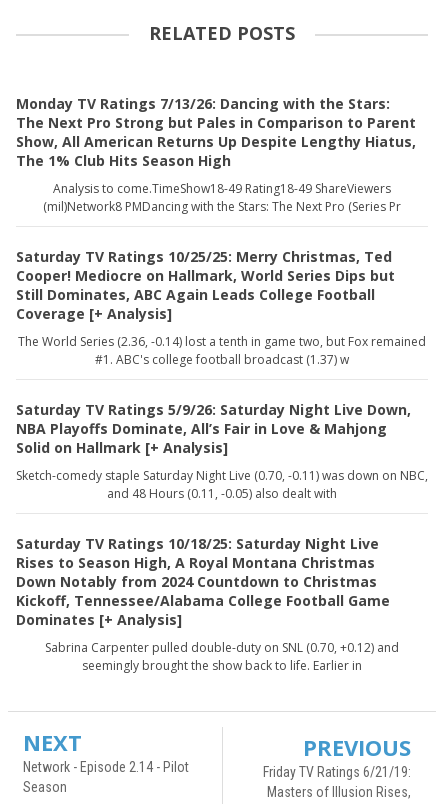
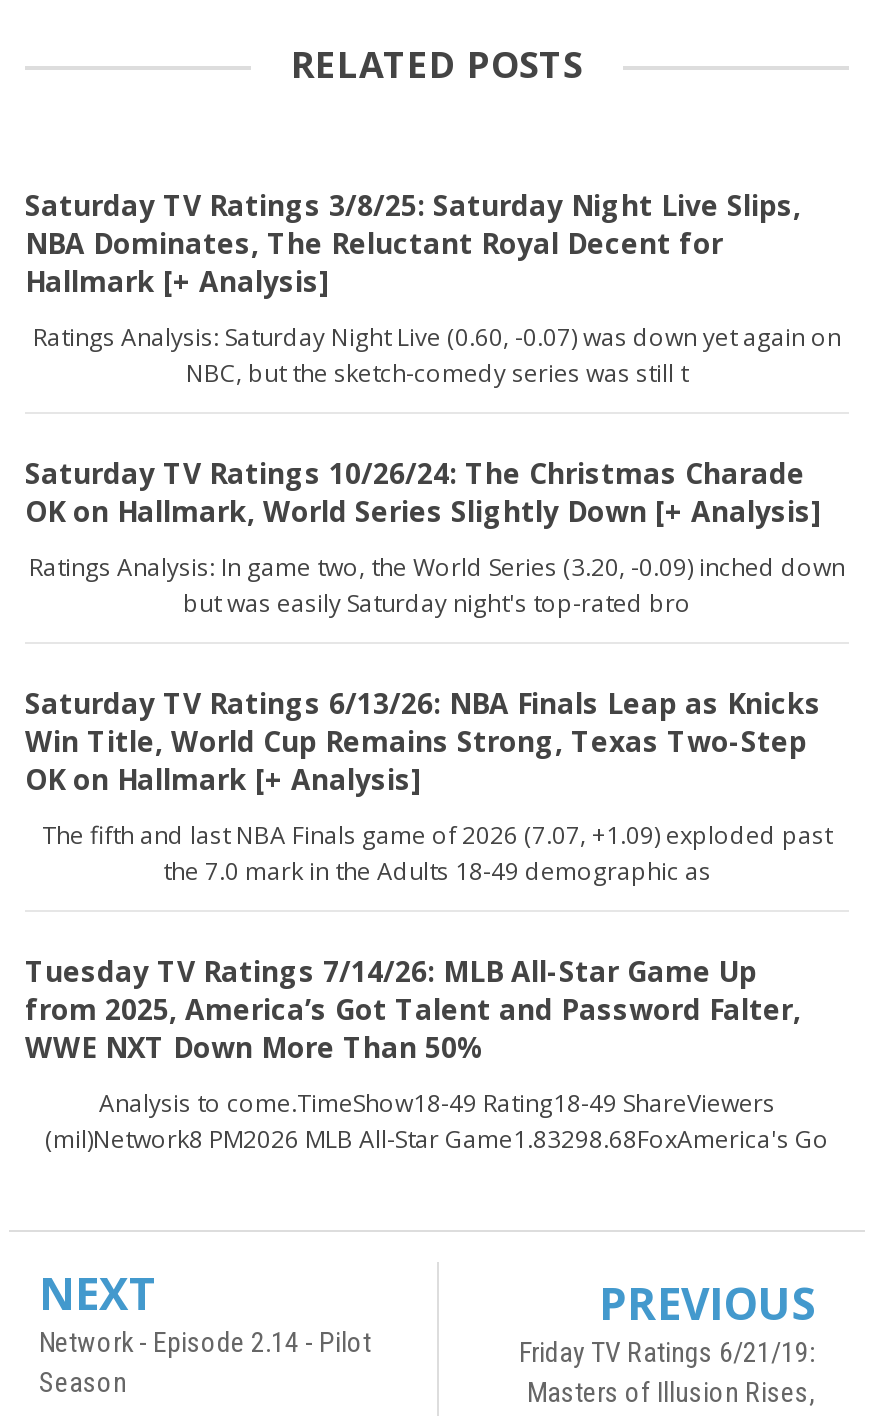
- Monday TV Ratings 7/13/26: Dancing with the Stars:
- The Next Pro Strong but Pales in Comparison to Parent
- Show, All American Returns Up Despite Lengthy Hiatus,
- The 1% Club Hits Season High
+ Saturday TV Ratings 3/8/25: Saturday Night Live Slips,
+ NBA Dominates, The Reluctant Royal Decent for
+ Hallmark [+ Analysis]
+ Ratings Analysis: Saturday Night Live (0.60, -0.07) was down yet again on
+ NBC, but the sketch-comedy series was still t
+ Saturday TV Ratings 10/26/24: The Christmas Charade
+ OK on Hallmark, World Series Slightly Down [+ Analysis]
+ Ratings Analysis: In game two, the World Series (3.20, -0.09) inched down
+ but was easily Saturday night's top-rated bro
+ Saturday TV Ratings 6/13/26: NBA Finals Leap as Knicks
+ Win Title, World Cup Remains Strong, Texas Two-Step
+ OK on Hallmark [+ Analysis]
+ The fifth and last NBA Finals game of 2026 (7.07, +1.09) exploded past
+ the 7.0 mark in the Adults 18-49 demographic as
+ Tuesday TV Ratings 7/14/26: MLB All-Star Game Up
+ from 2025, America’s Got Talent and Password Falter,
+ WWE NXT Down More Than 50%

moved down: Analysis to come.TimeShow18-49 Rating18-49 ShareViewers

- (mil)Network8 PMDancing with the Stars: The Next Pro (Series Pr
- Saturday TV Ratings 10/25/25: Merry Christmas, Ted
- Cooper! Mediocre on Hallmark, World Series Dips but
- Still Dominates, ABC Again Leads College Football
- Coverage [+ Analysis]
- The World Series (2.36, -0.14) lost a tenth in game two, but Fox remained
- #1. ABC's college football broadcast (1.37) w
- Saturday TV Ratings 5/9/26: Saturday Night Live Down,
- NBA Playoffs Dominate, All’s Fair in Love & Mahjong
- Solid on Hallmark [+ Analysis]
- Sketch-comedy staple Saturday Night Live (0.70, -0.11) was down on NBC,
- and 48 Hours (0.11, -0.05) also dealt with
- Saturday TV Ratings 10/18/25: Saturday Night Live
- Rises to Season High, A Royal Montana Christmas
- Down Notably from 2024 Countdown to Christmas
- Kickoff, Tennessee/Alabama College Football Game
- Dominates [+ Analysis]
- Sabrina Carpenter pulled double-duty on SNL (0.70, +0.12) and
- seemingly brought the show back to life. Earlier in
+ (mil)Network8 PM2026 MLB All-Star Game1.83298.68FoxAmerica's Go
